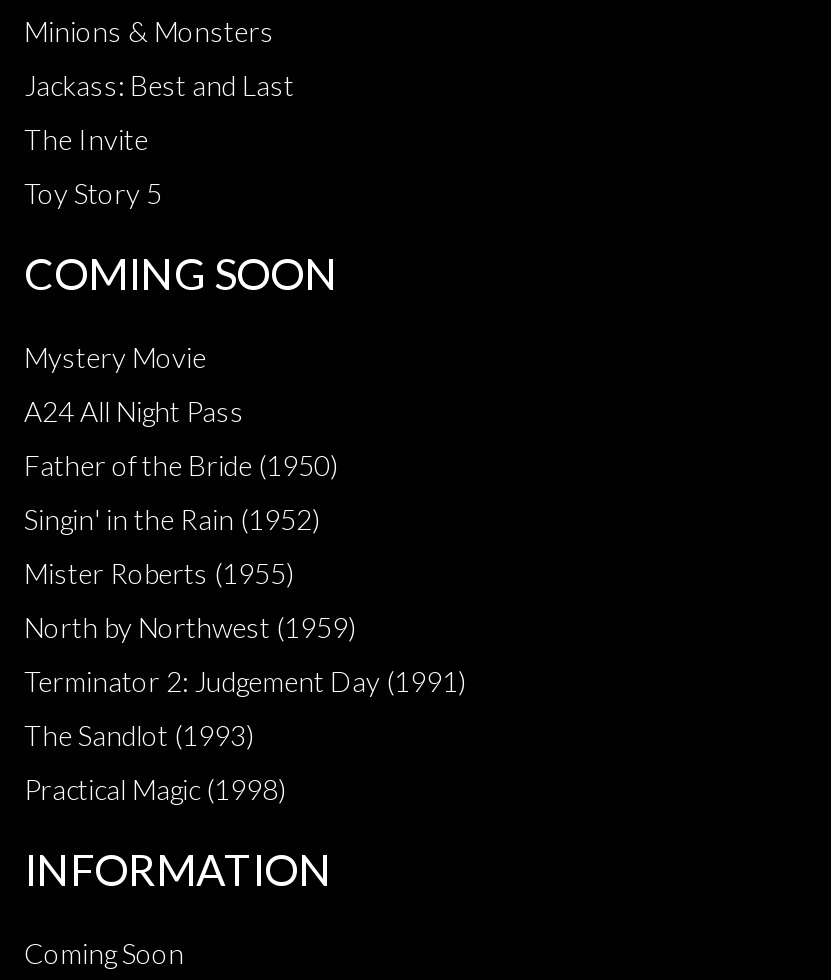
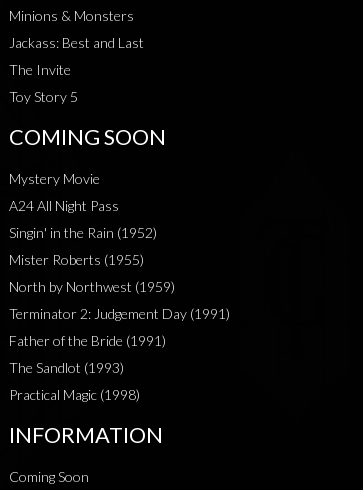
- Father of the Bride (1950)

moved up: Singin' in the Rain (1952) | Mister Roberts (1955) | North by Northwest (1959) | Terminator 2: Judgement Day (1991)

+ Father of the Bride (1991)
